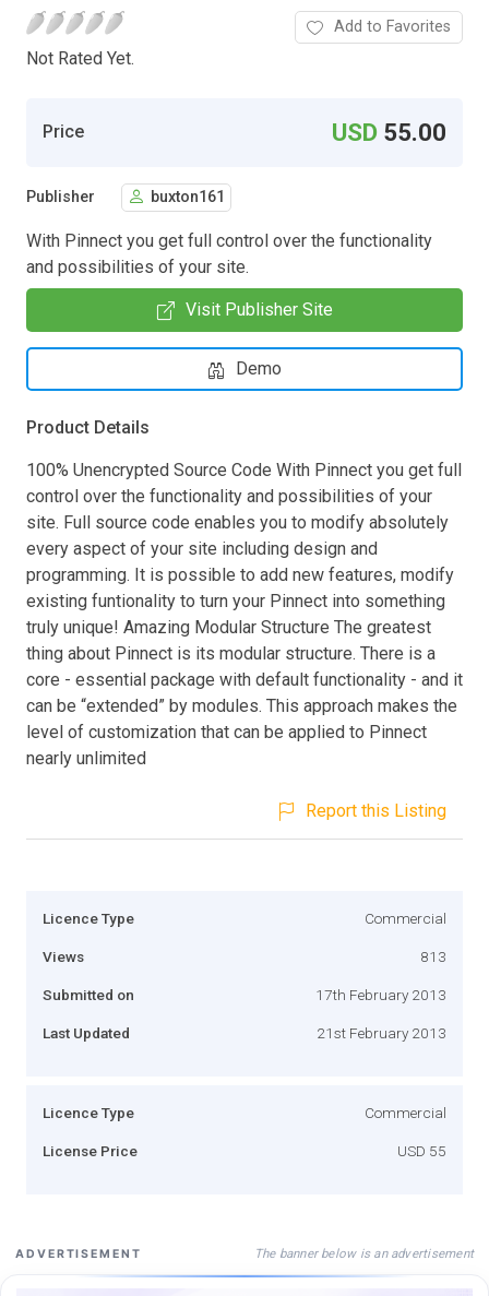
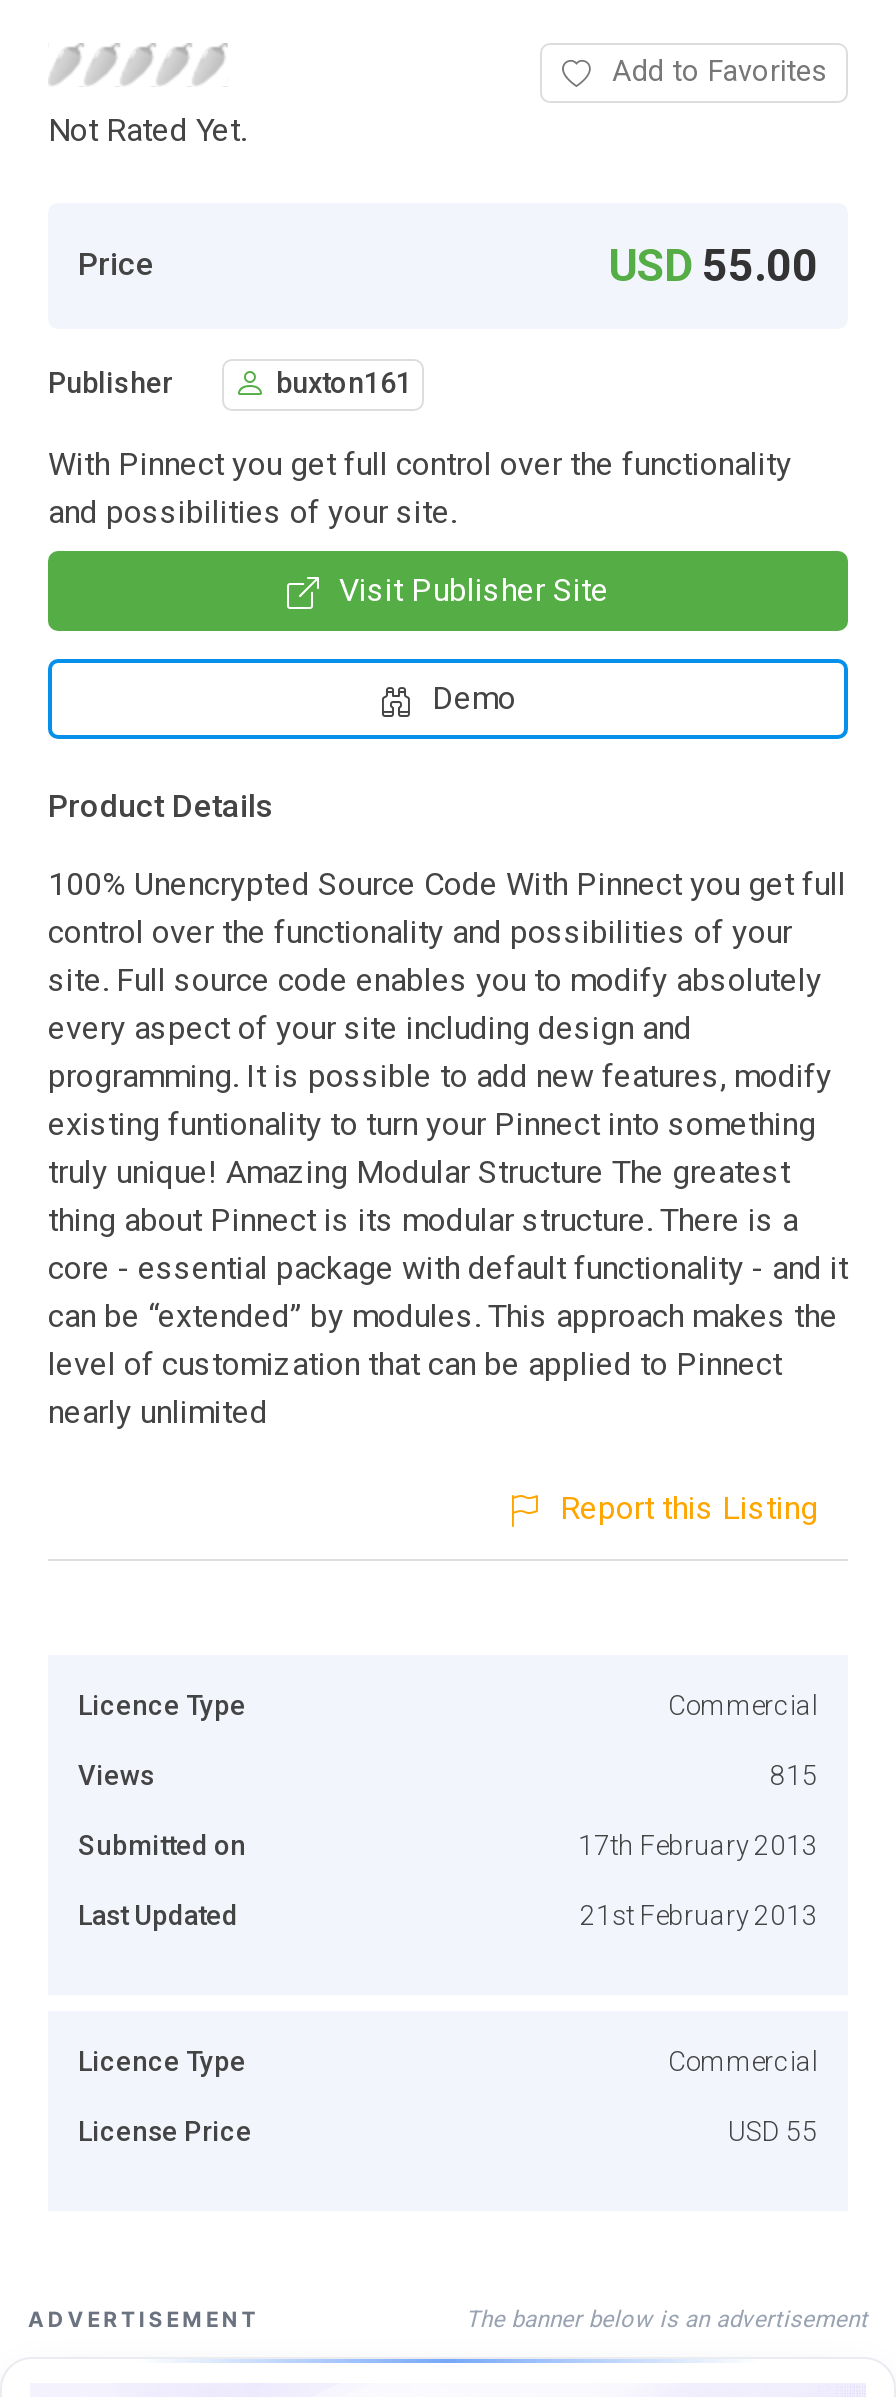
- 813
+ 815
